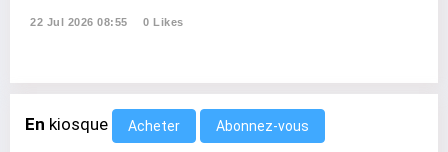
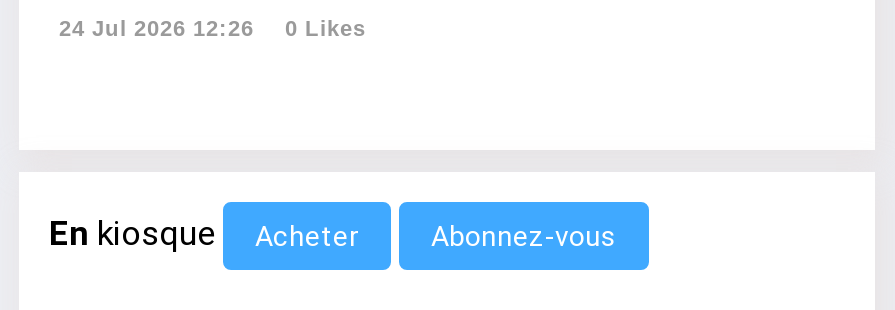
- 22 Jul 2026 08:55 0 Likes
+ 24 Jul 2026 12:26 0 Likes
